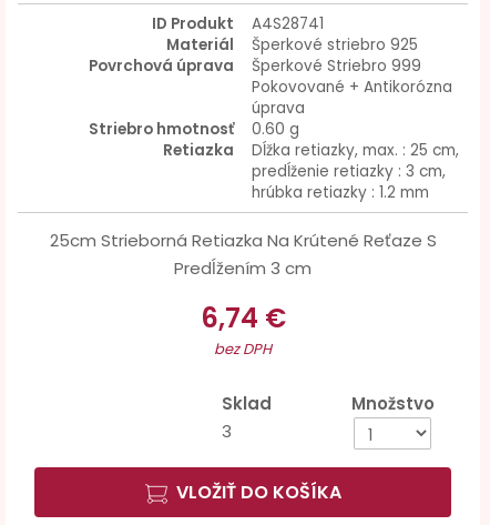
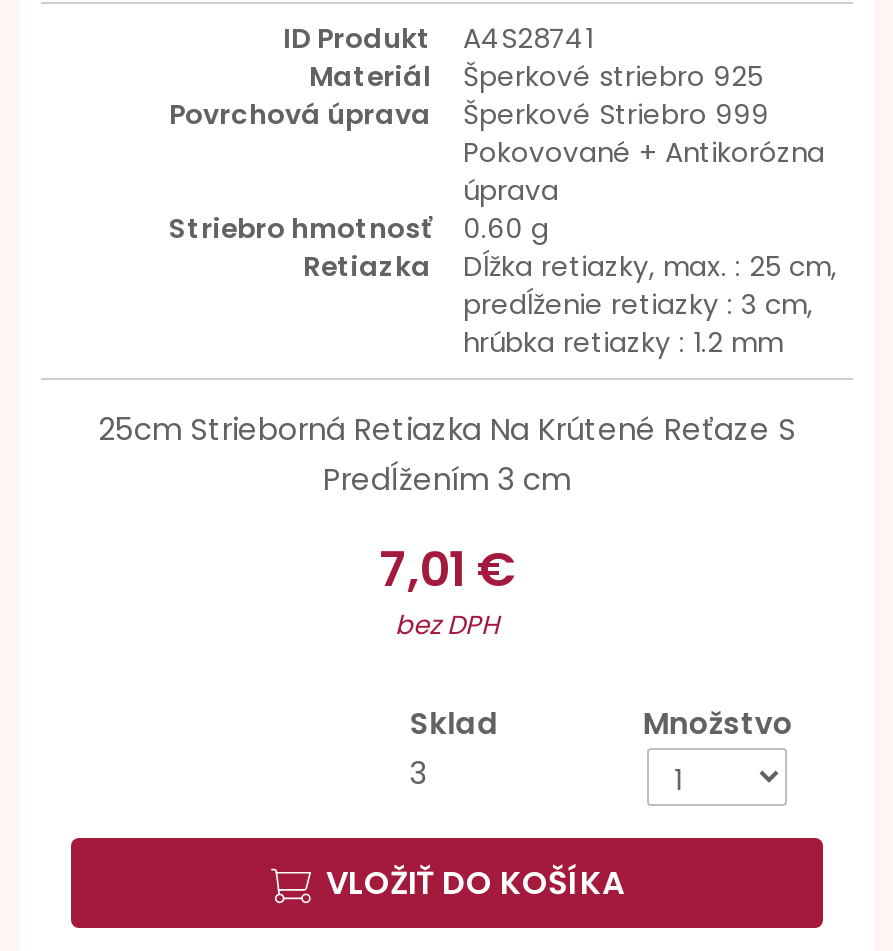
- 6,74 €
+ 7,01 €
